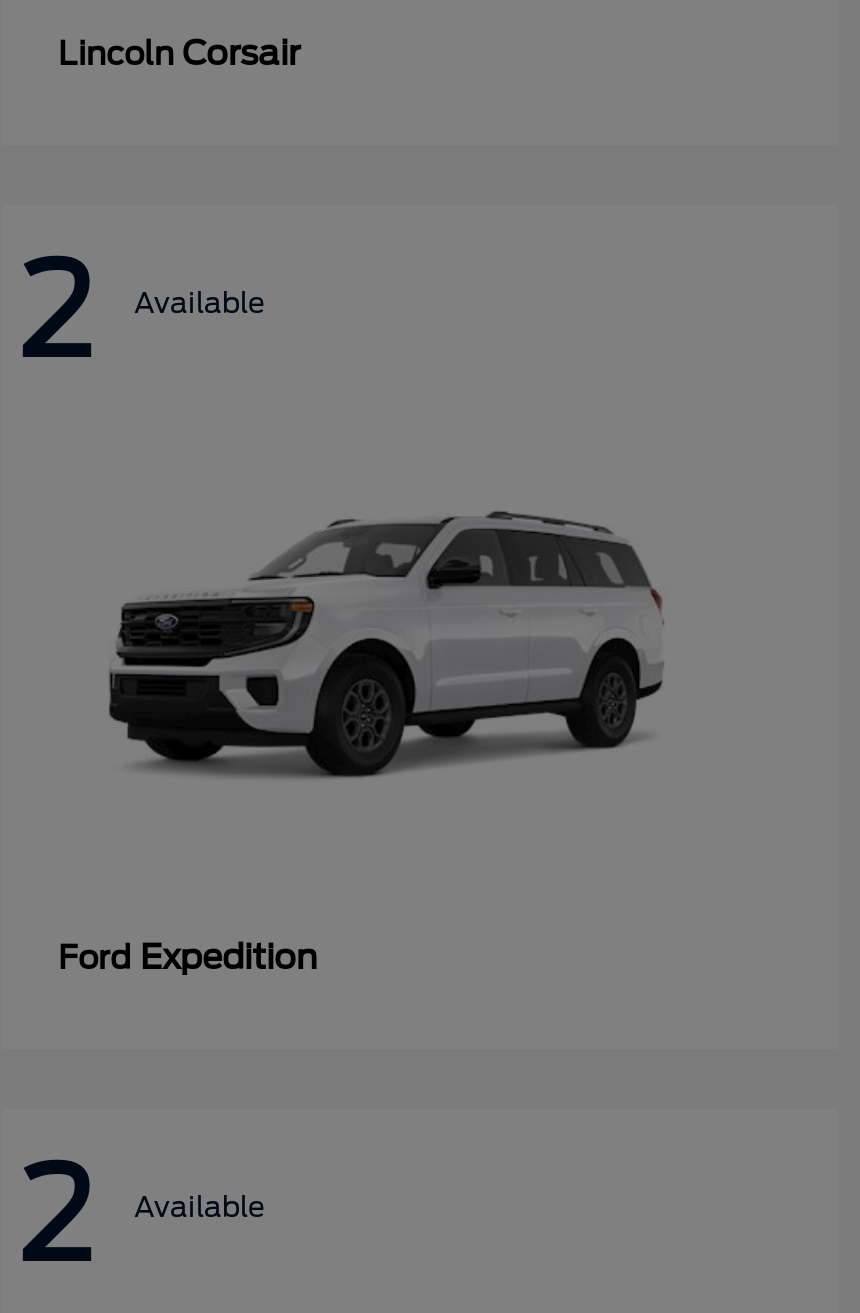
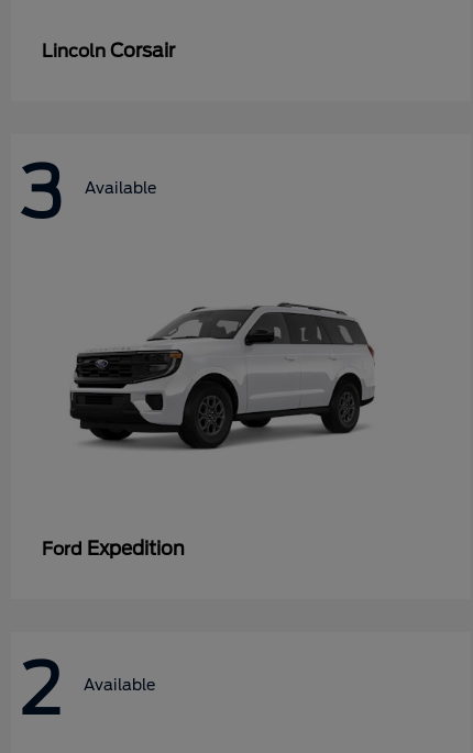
- 2 Available
+ 3 Available
